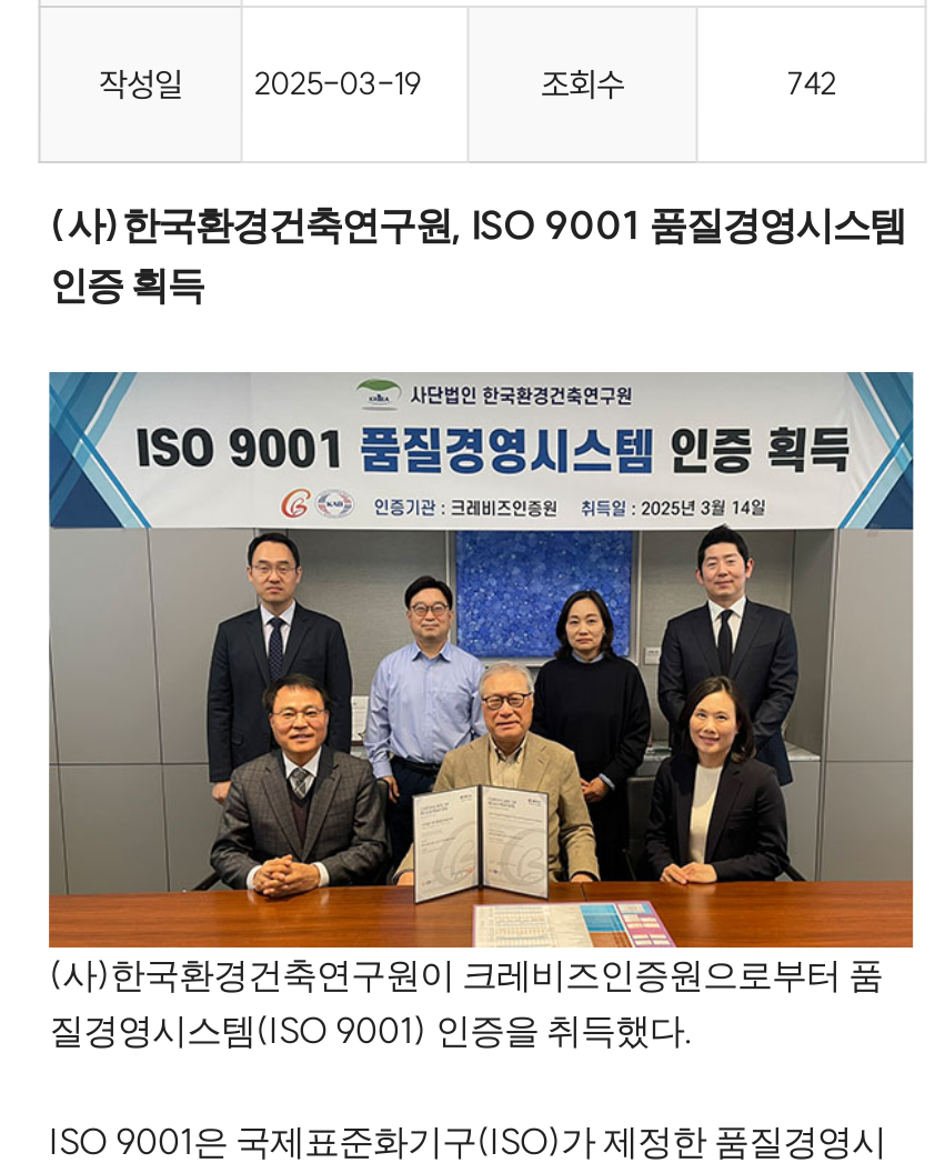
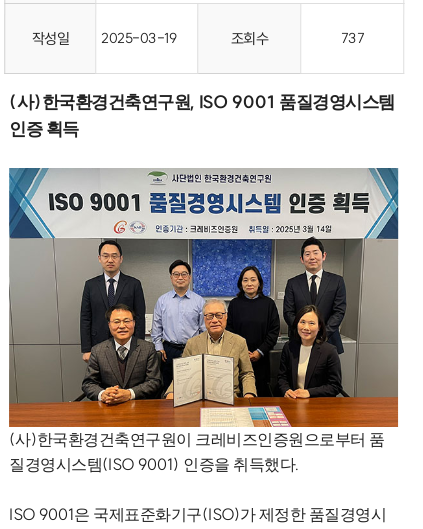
- 742
+ 737
